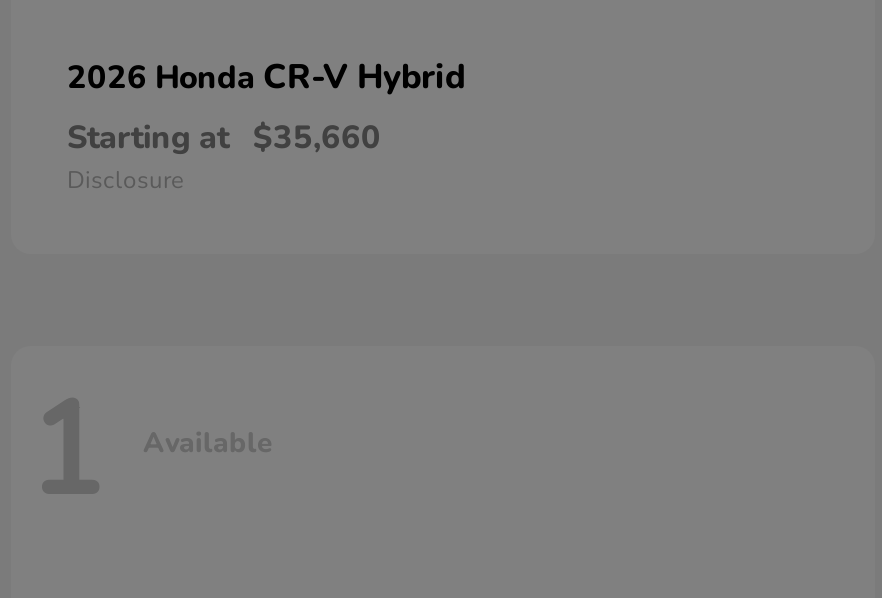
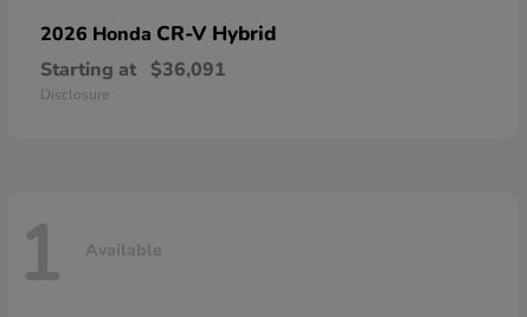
- Starting at $35,660
+ Starting at $36,091
